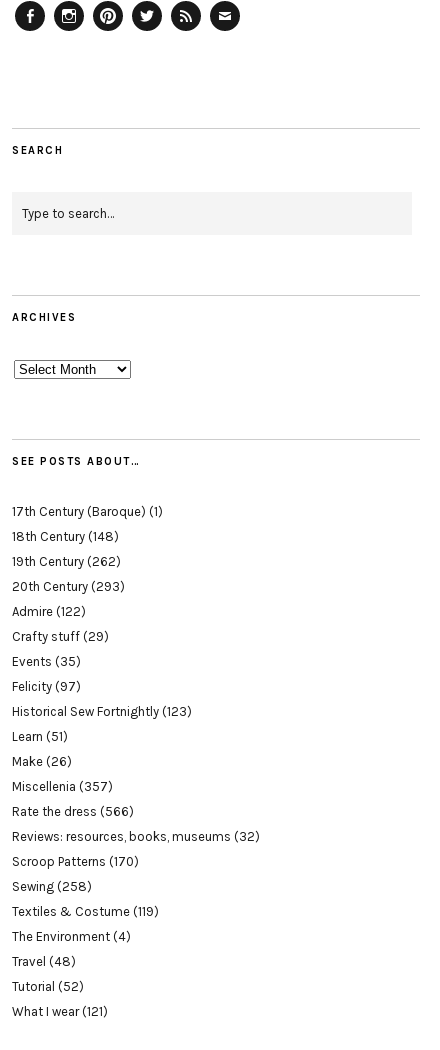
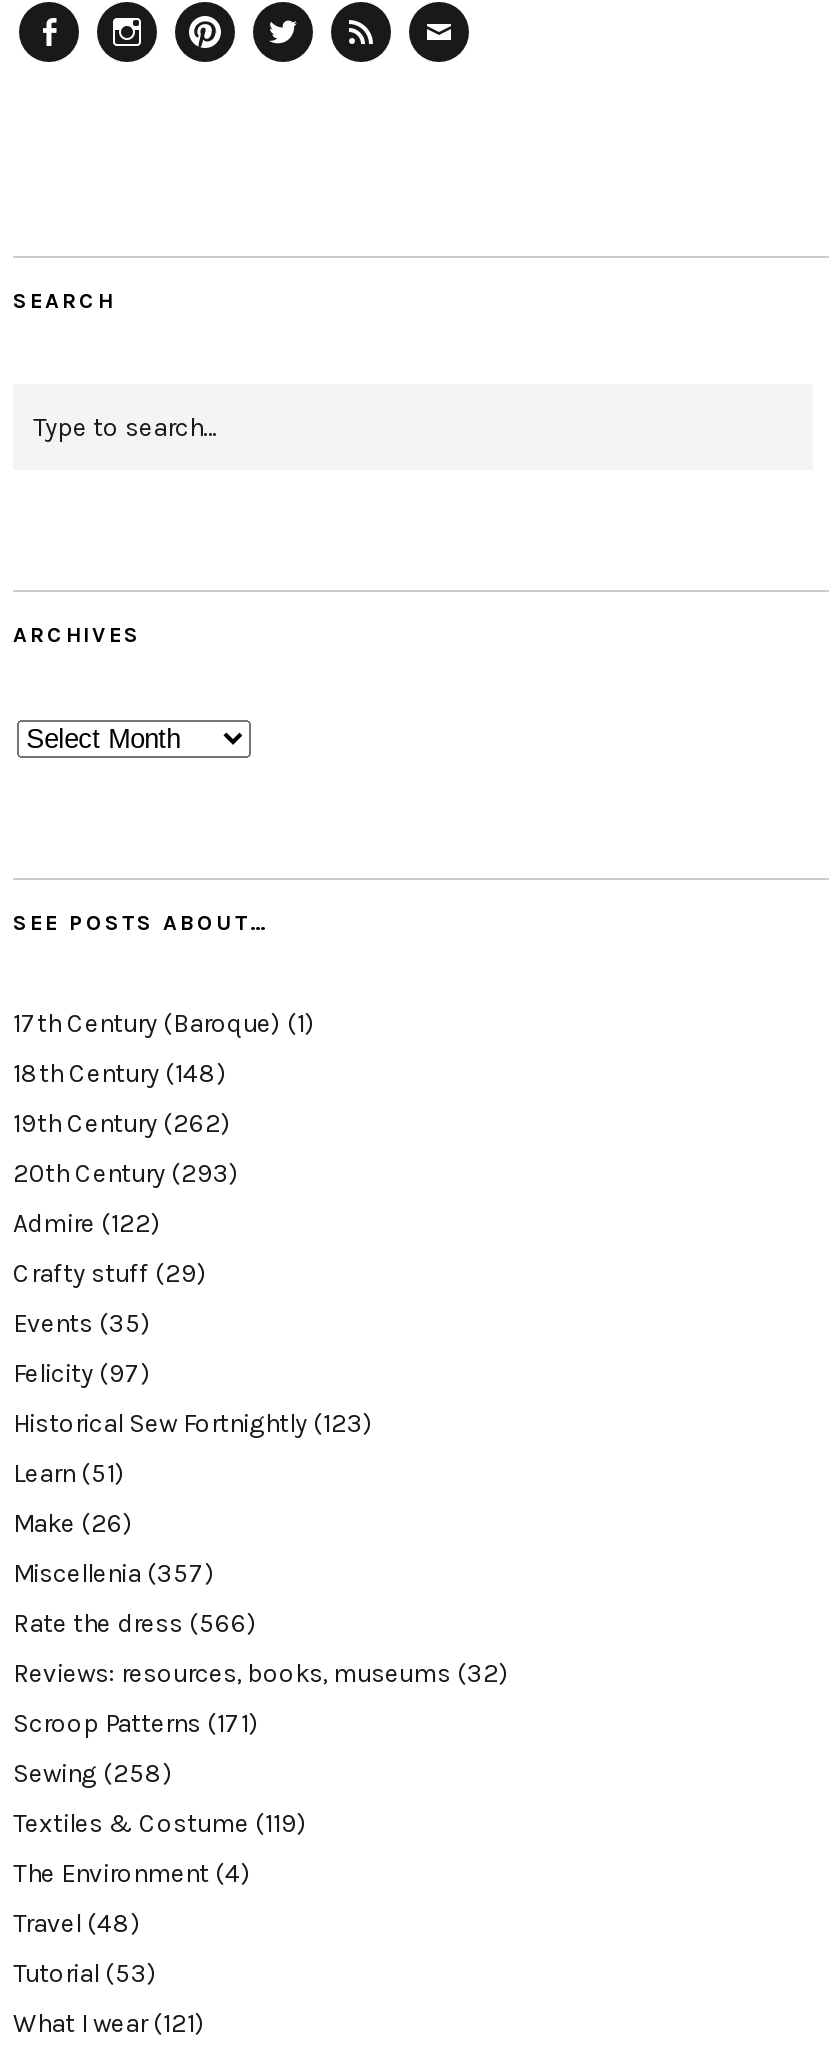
- Scroop Patterns (170)
+ Scroop Patterns (171)

- Tutorial (52)
+ Tutorial (53)
